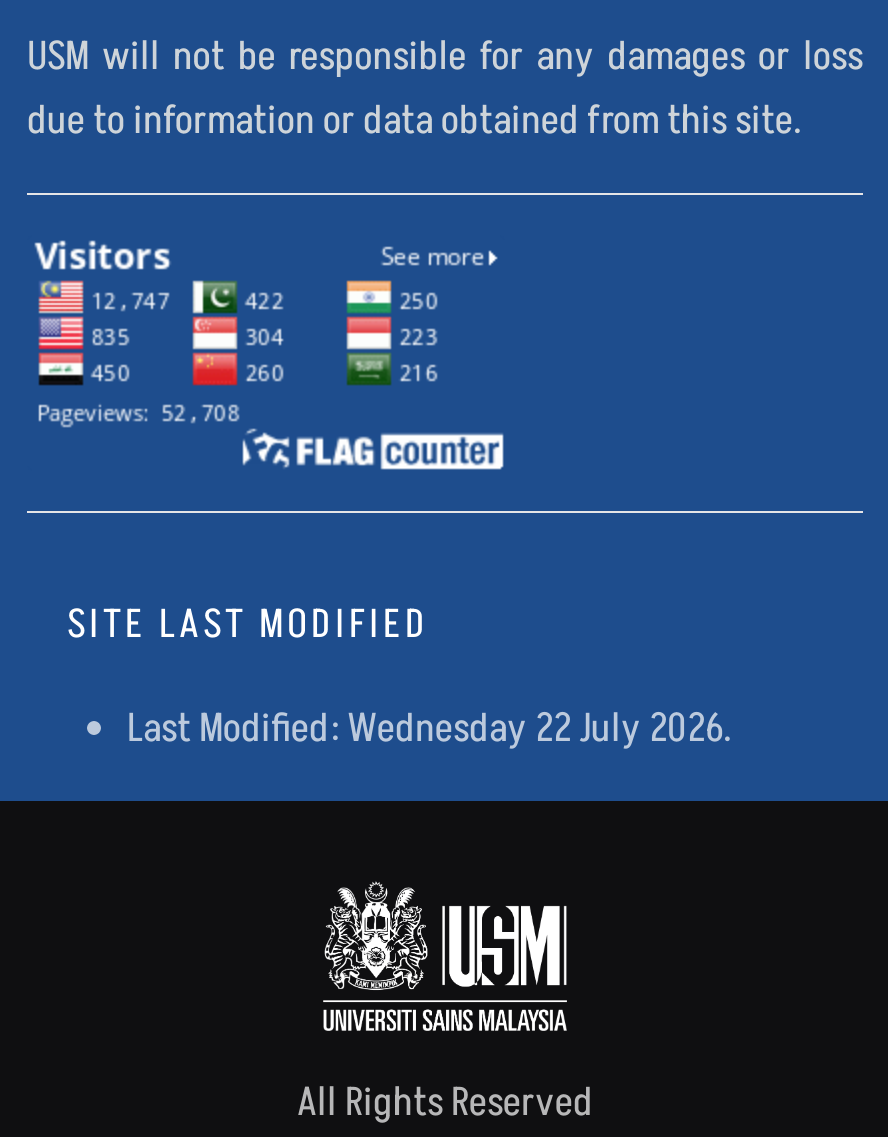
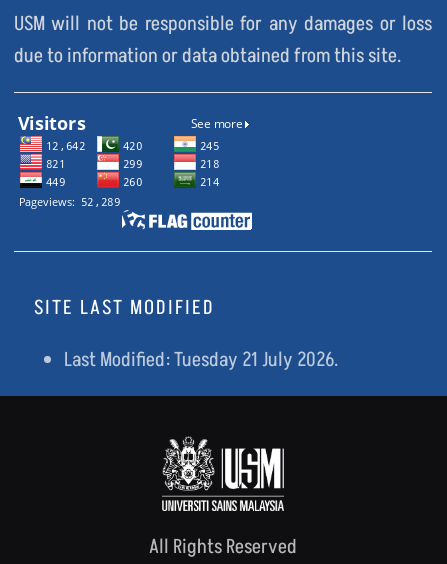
- Last Modified: Wednesday 22 July 2026.
+ Last Modified: Tuesday 21 July 2026.
